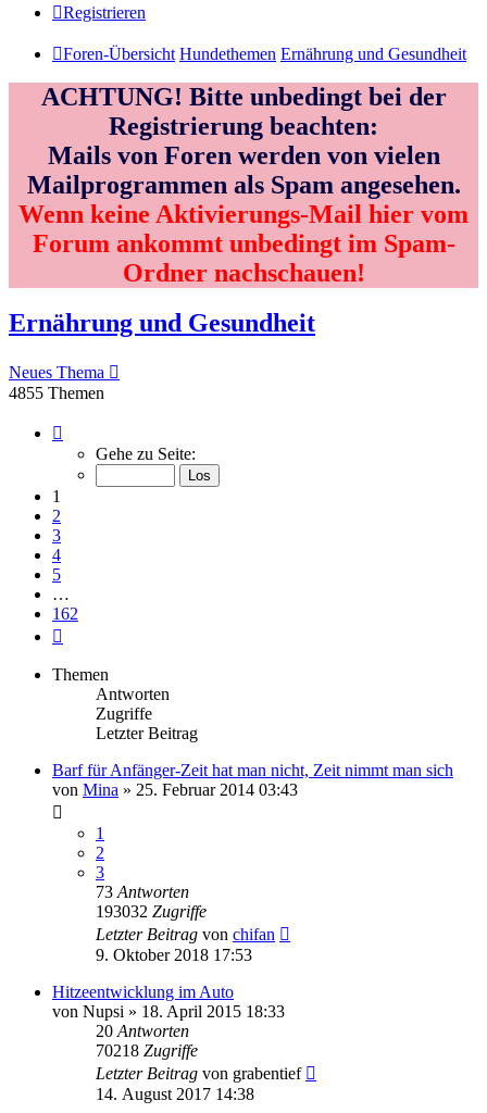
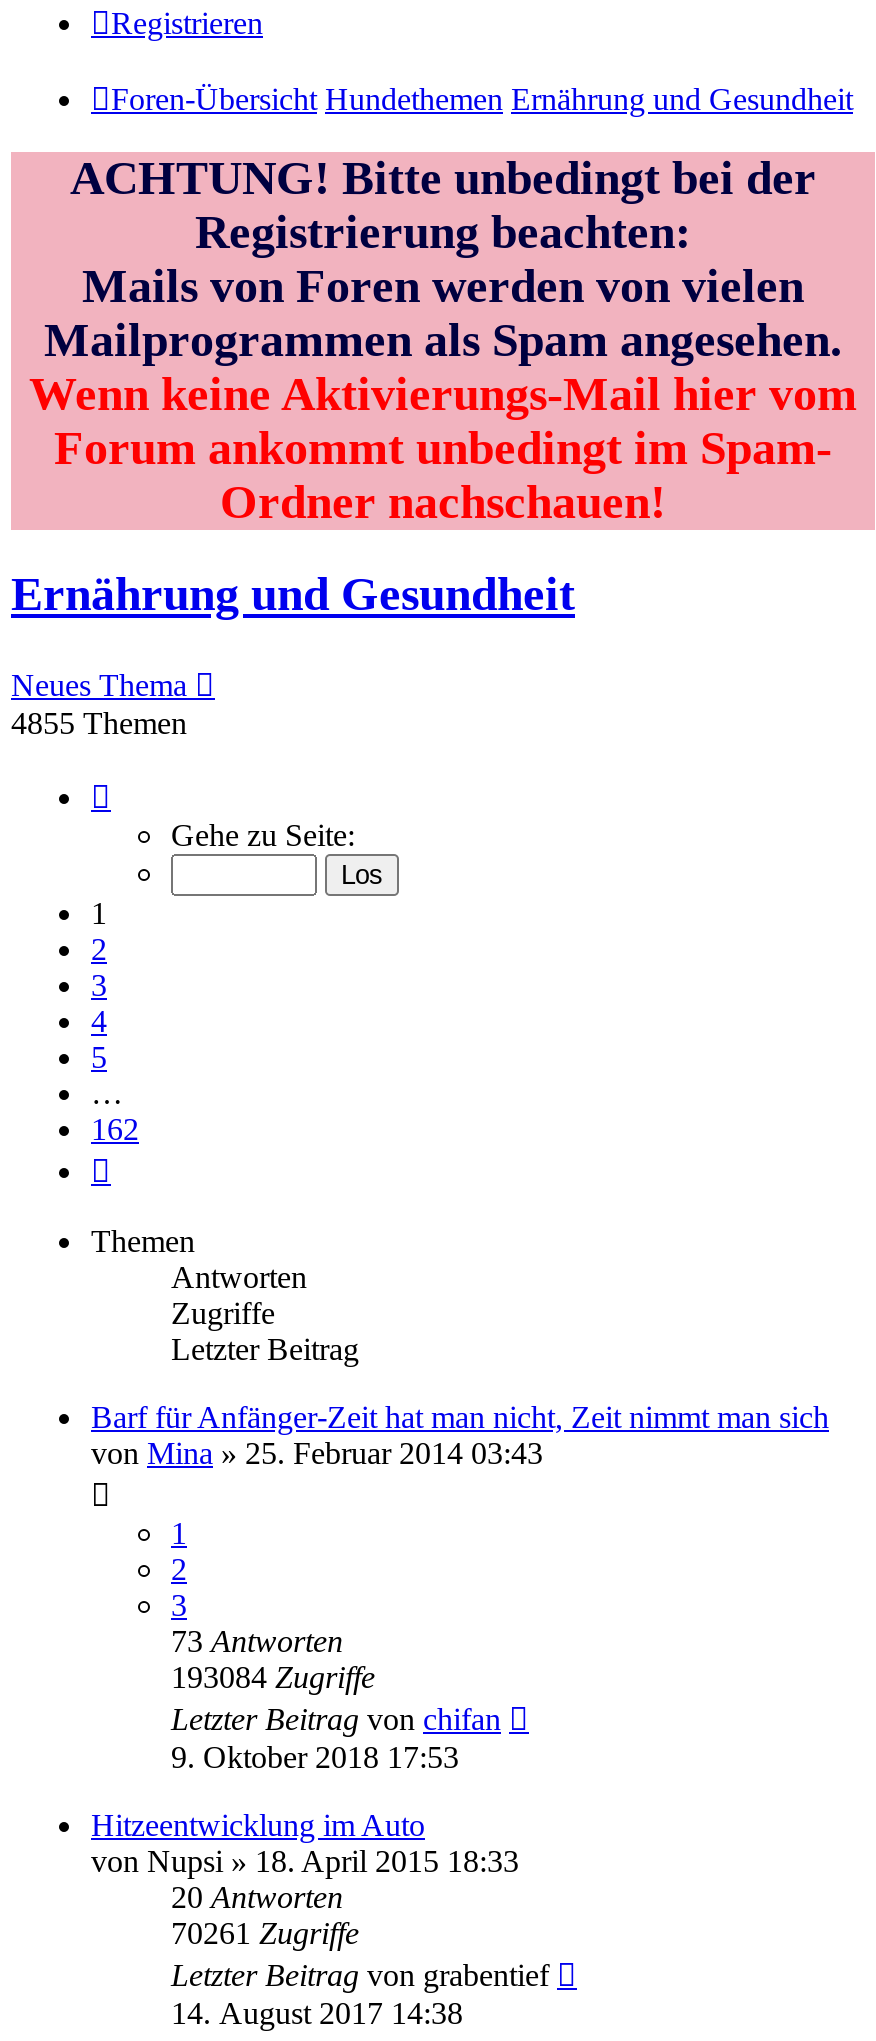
- 193032 Zugriffe
+ 193084 Zugriffe

- 70218 Zugriffe
+ 70261 Zugriffe
